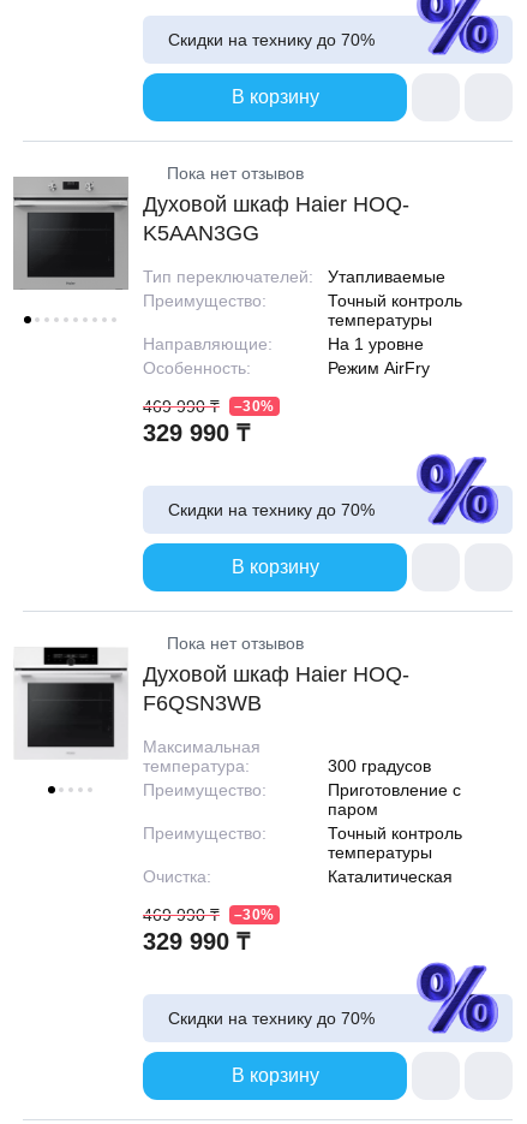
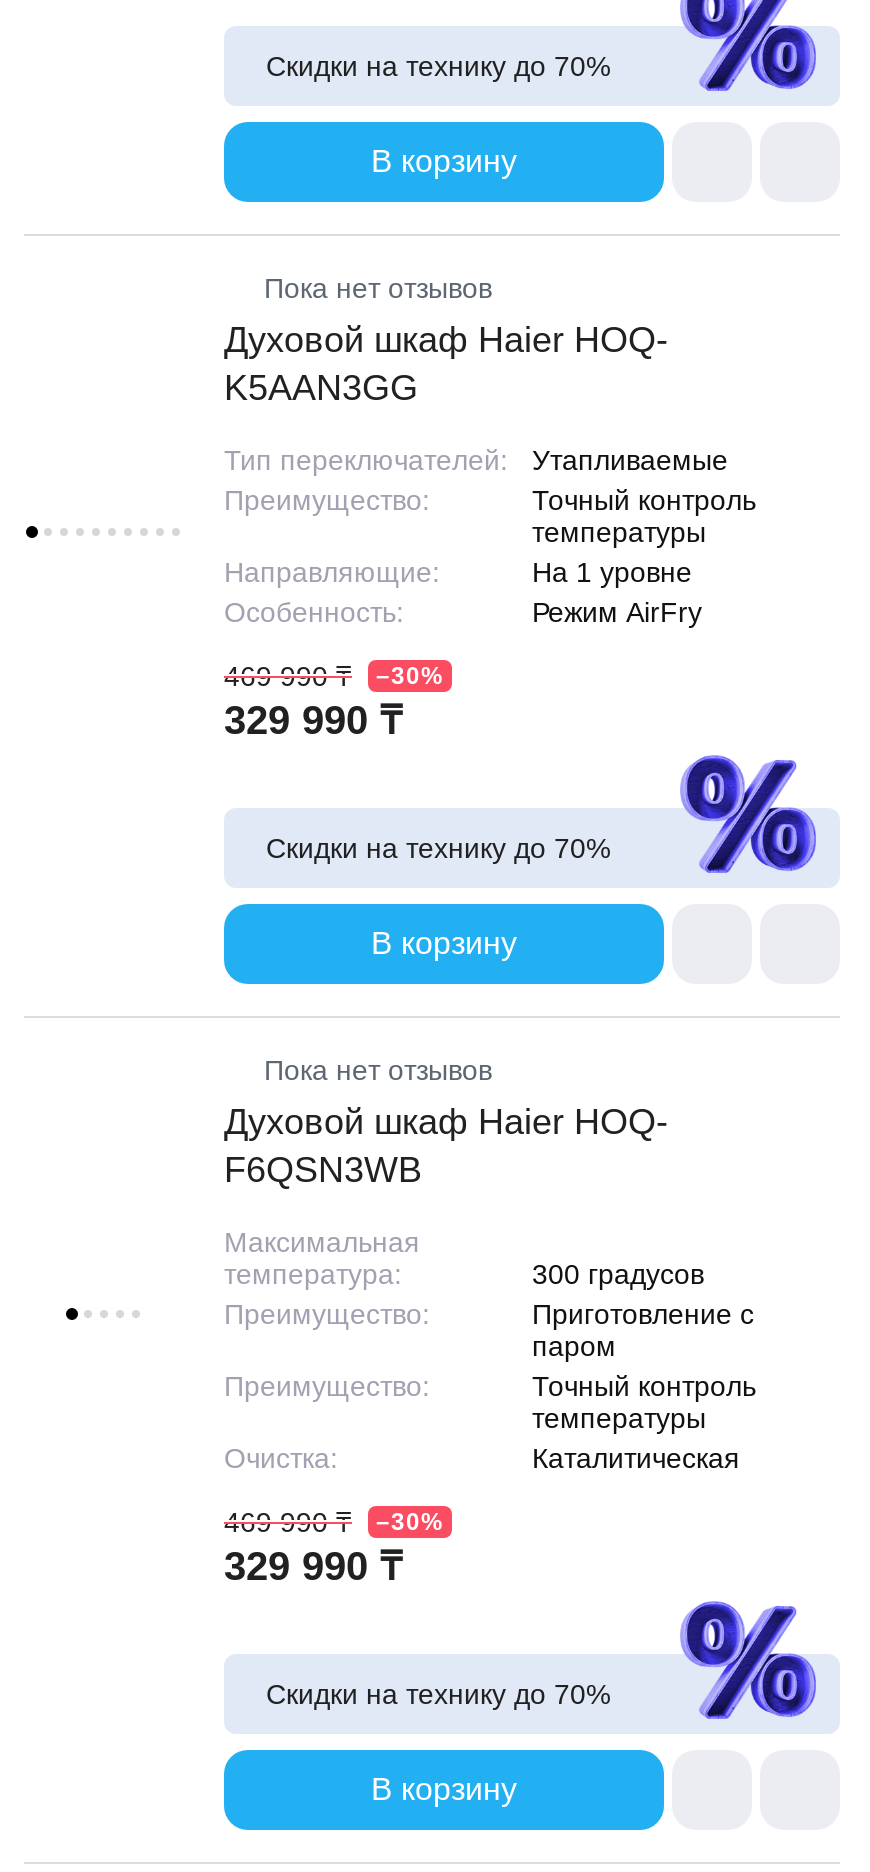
- [image]

- [image]
